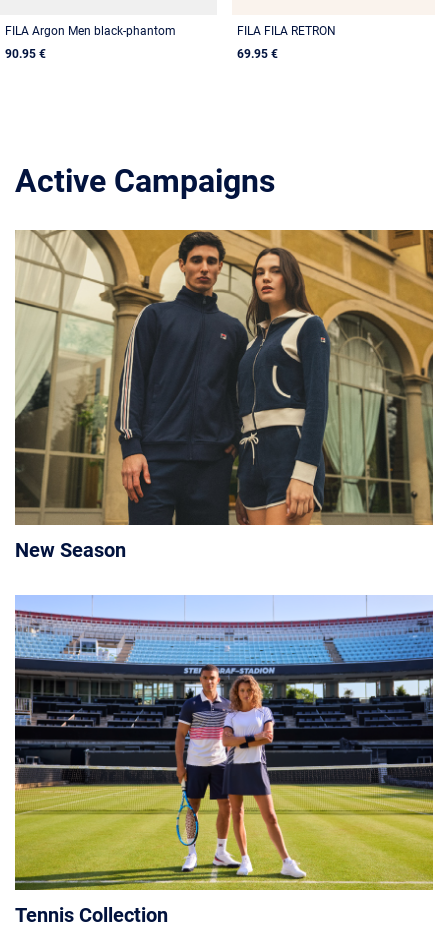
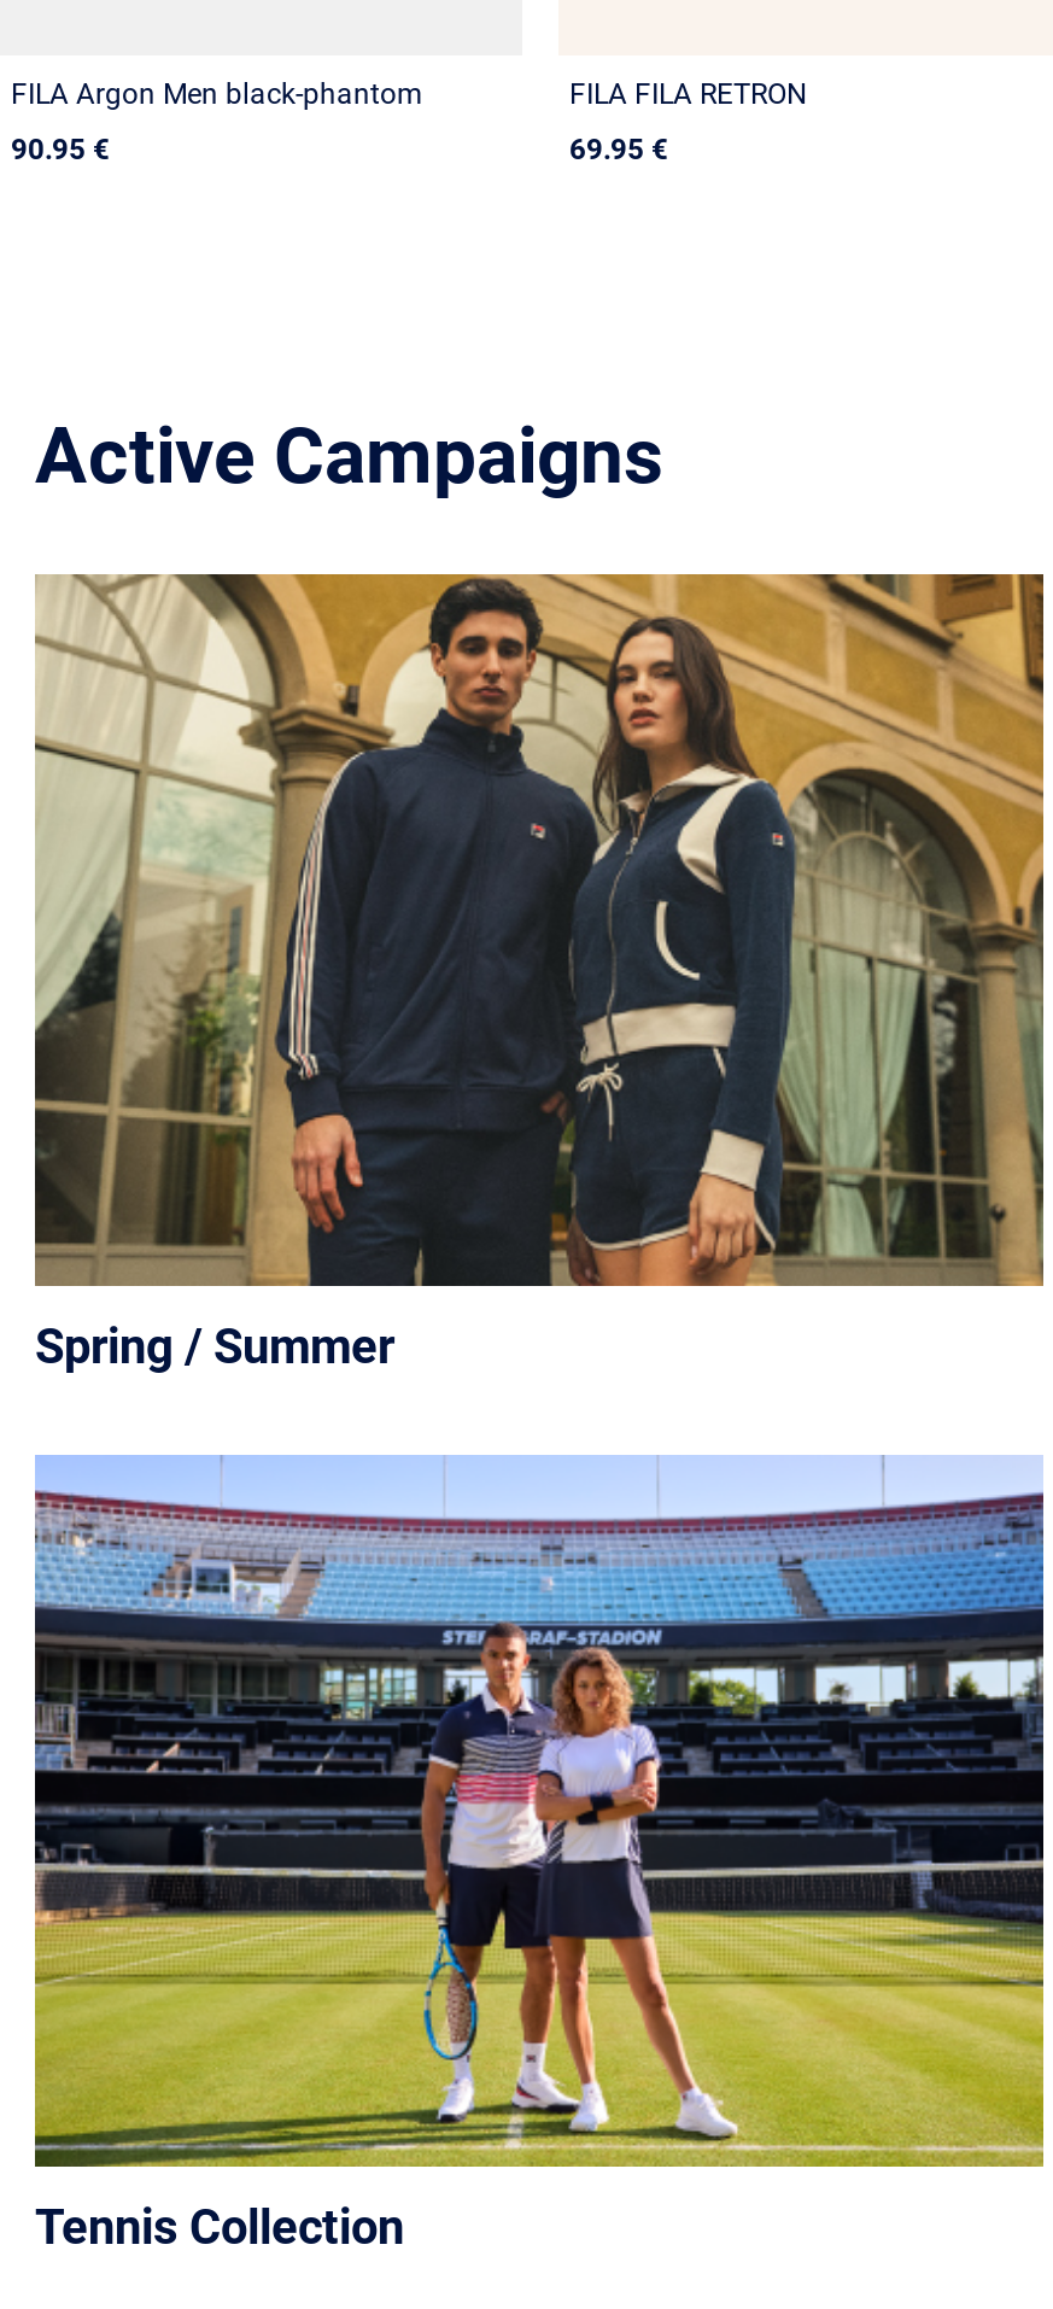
- New Season
+ Spring / Summer
